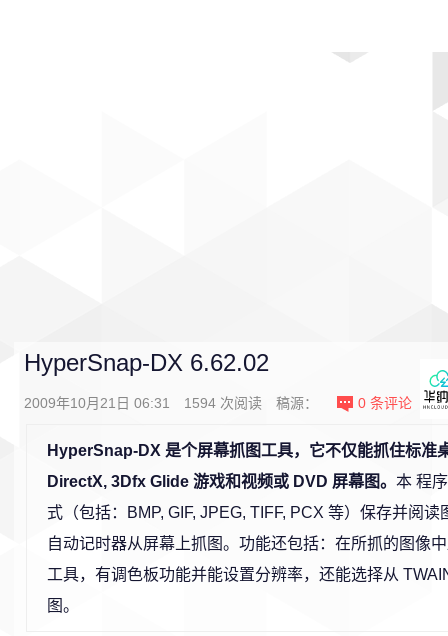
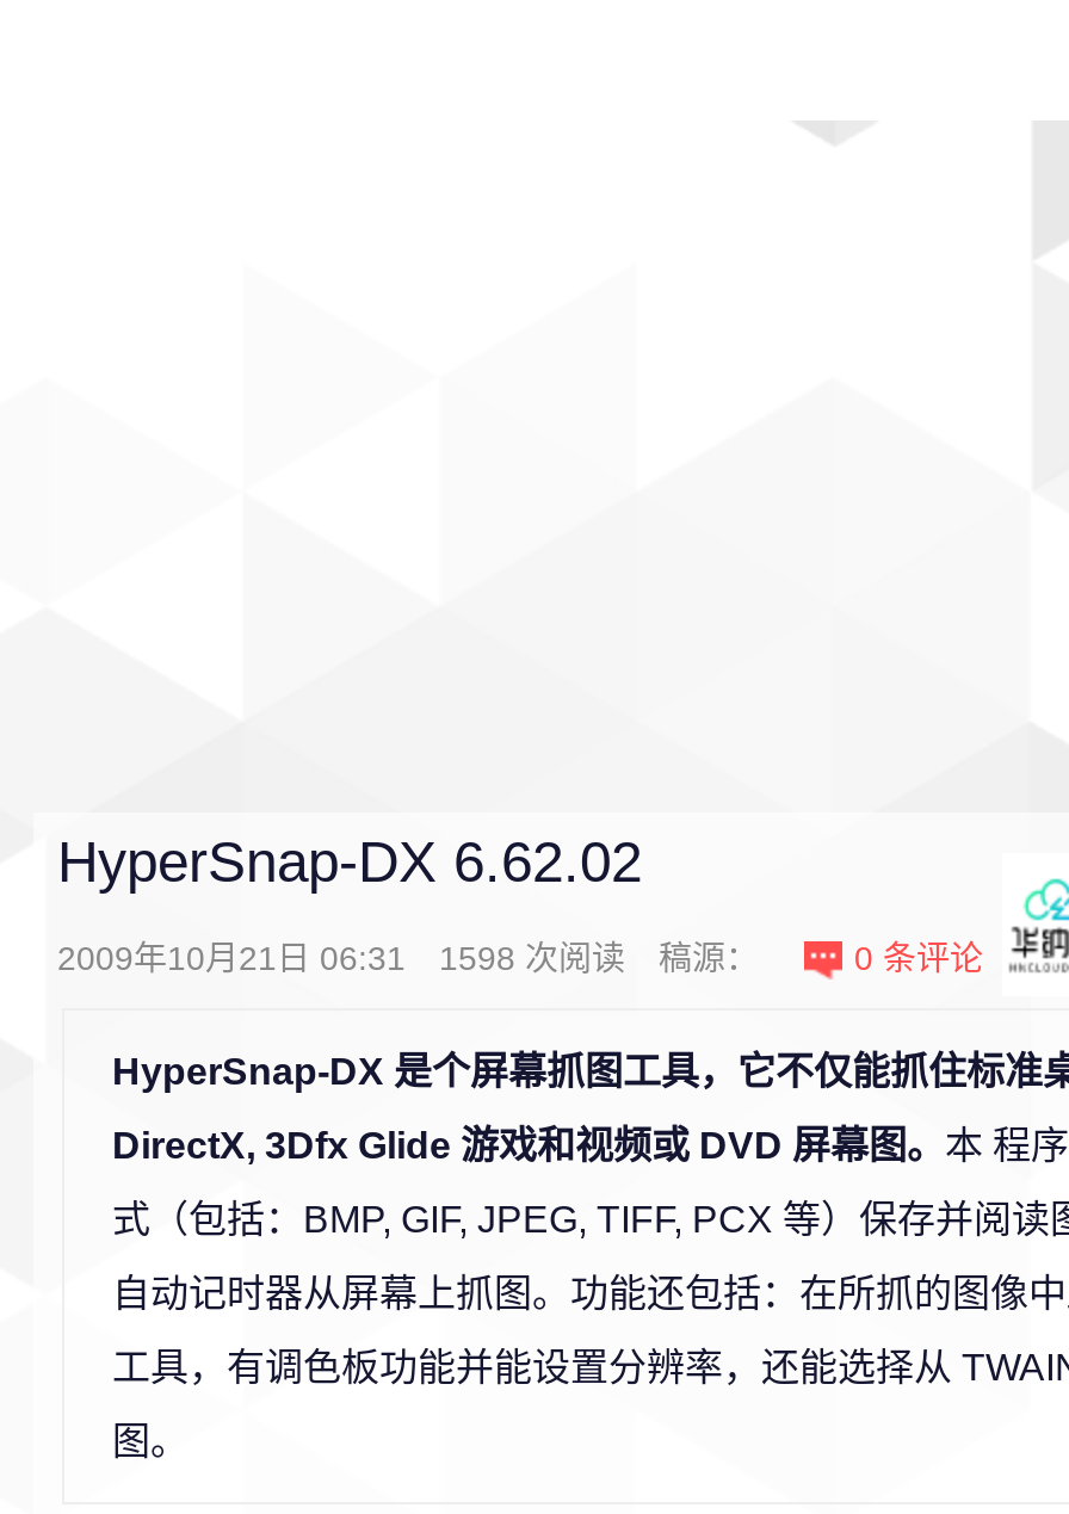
- 2009年10月21日 06:31 1594次阅读 稿源：
+ 2009年10月21日 06:31 1598次阅读 稿源：
